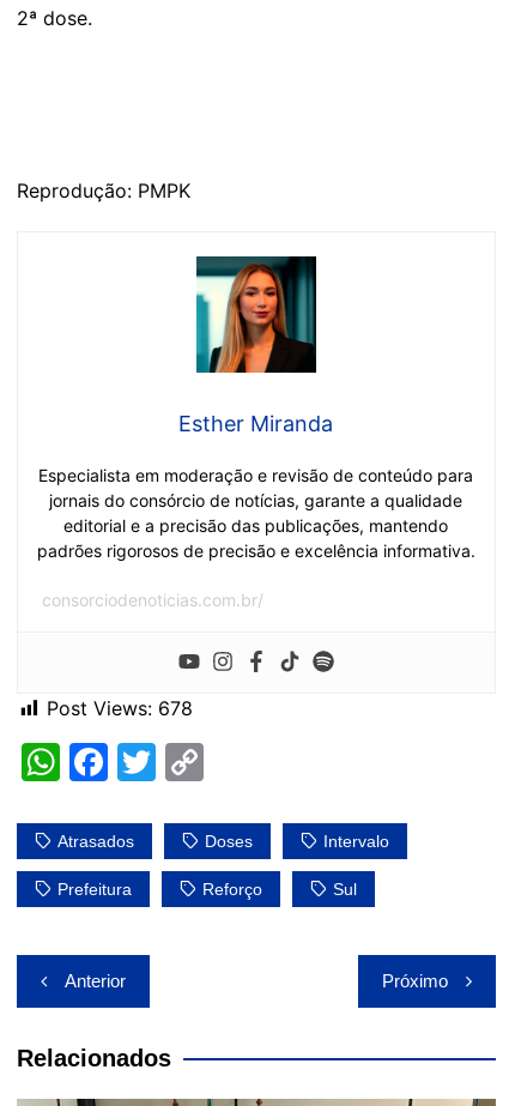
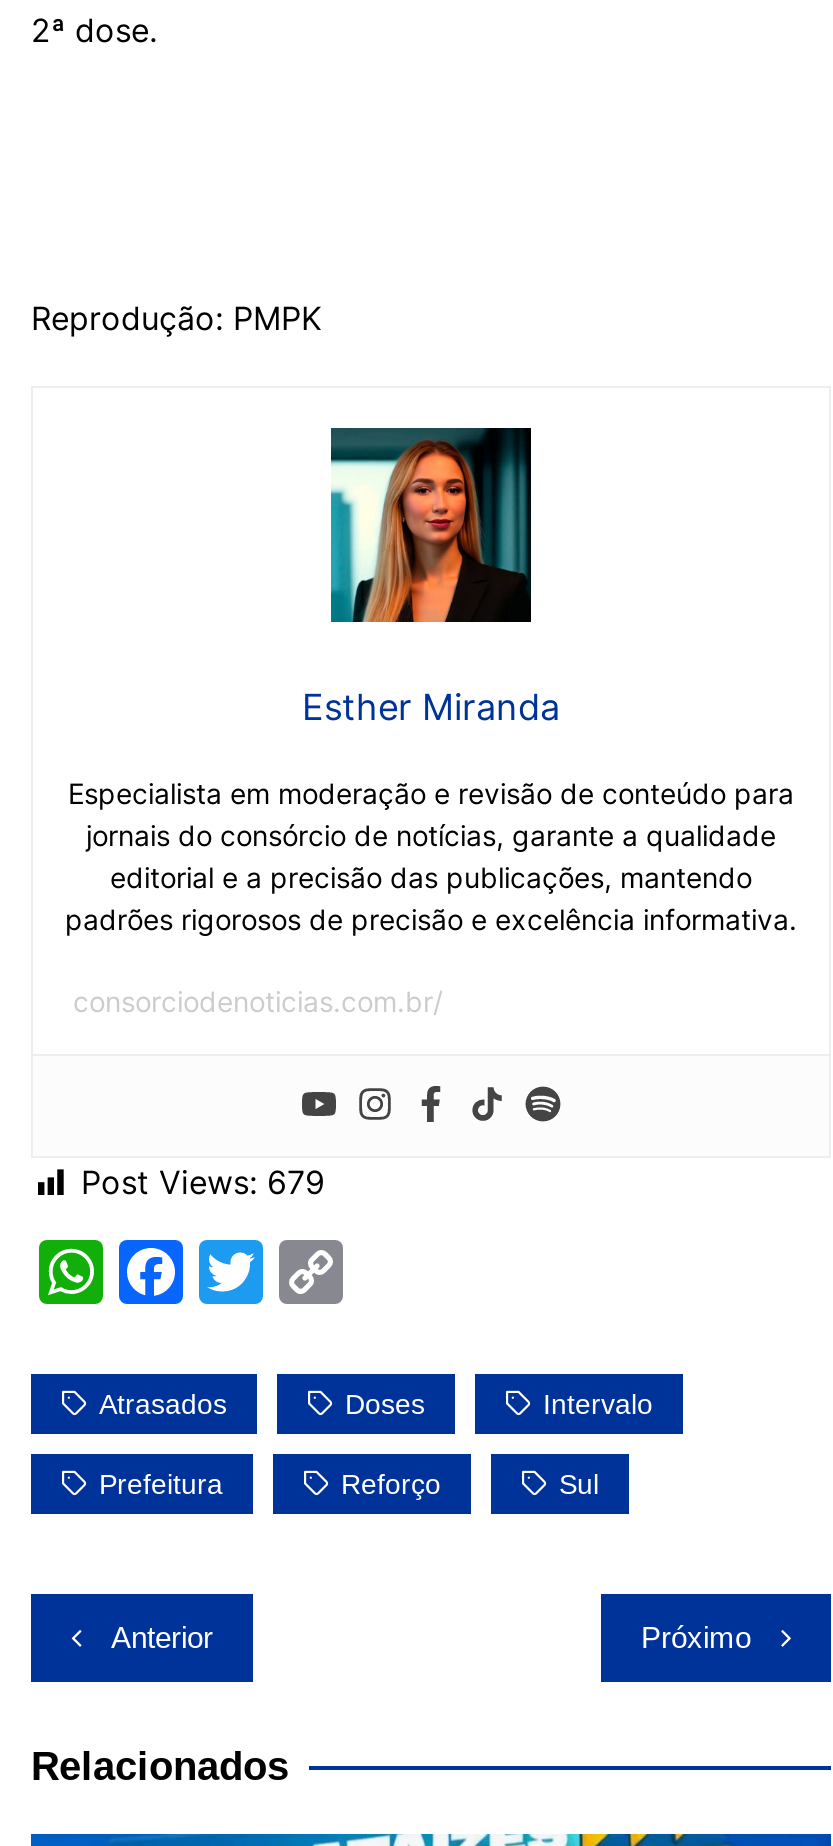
- Post Views: 678
+ Post Views: 679
